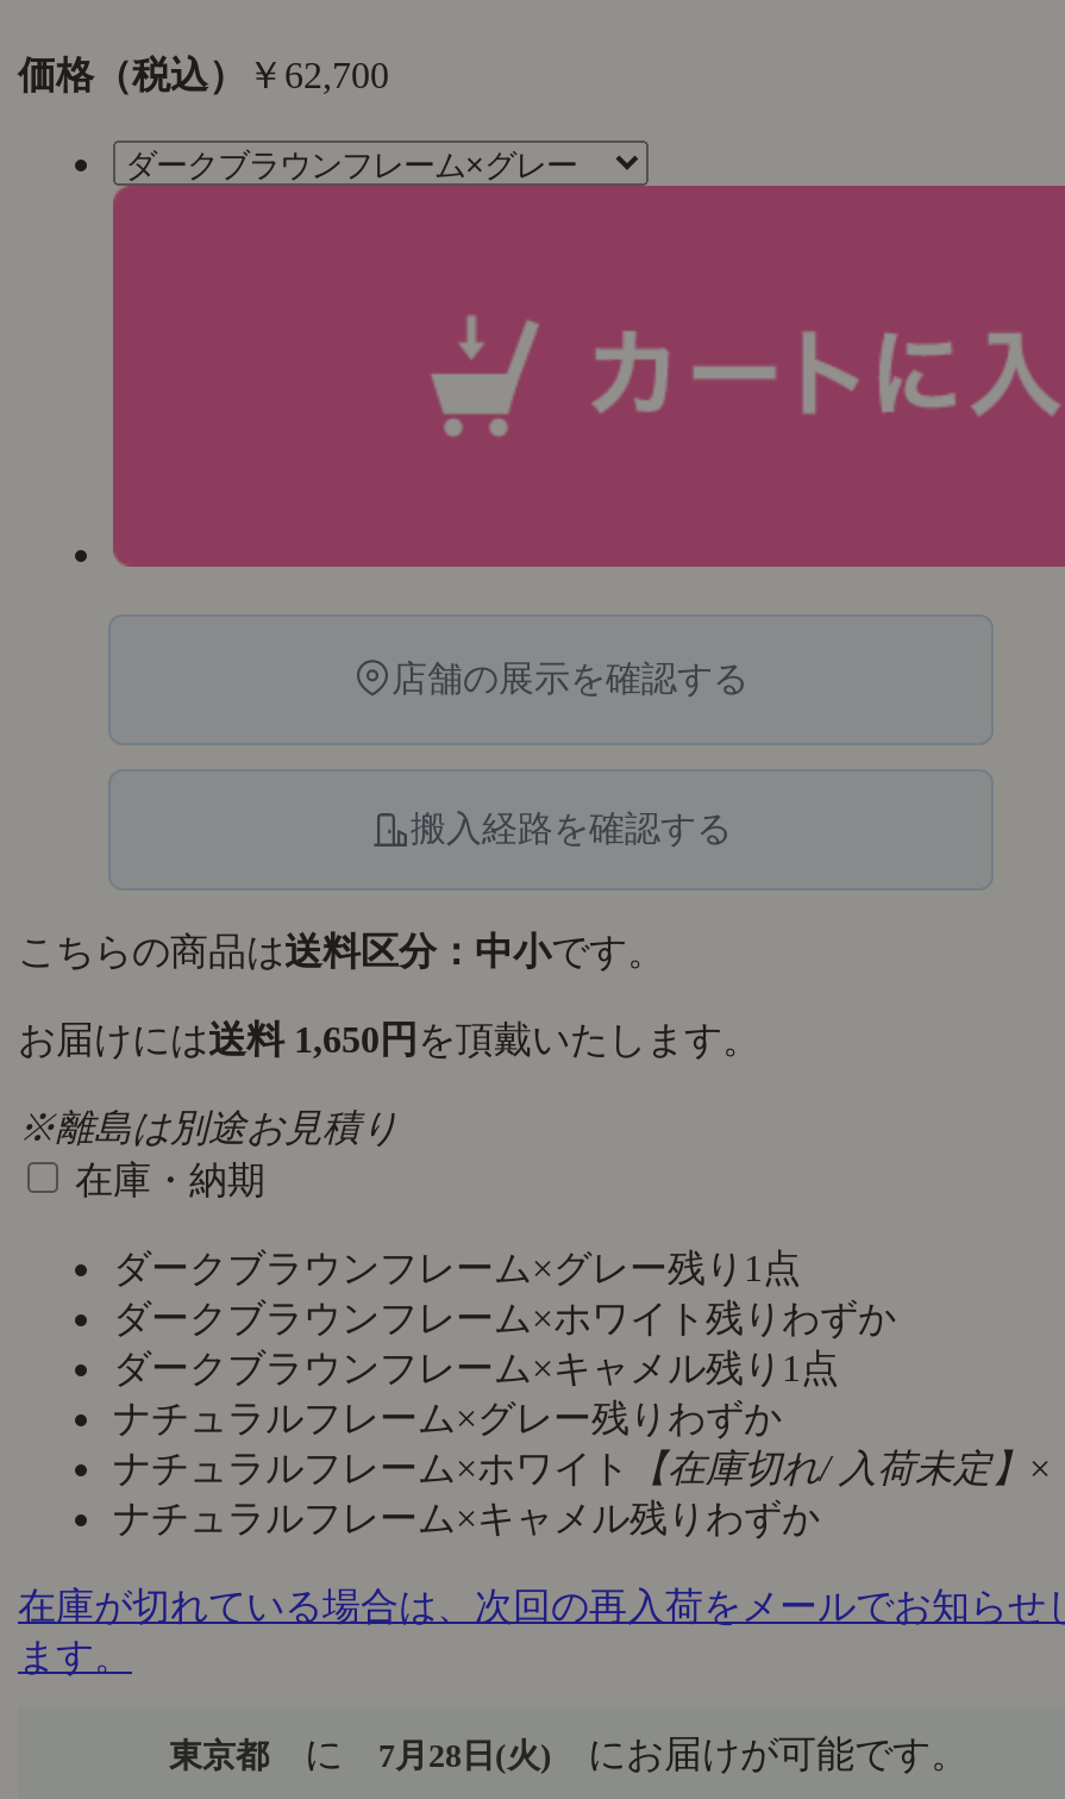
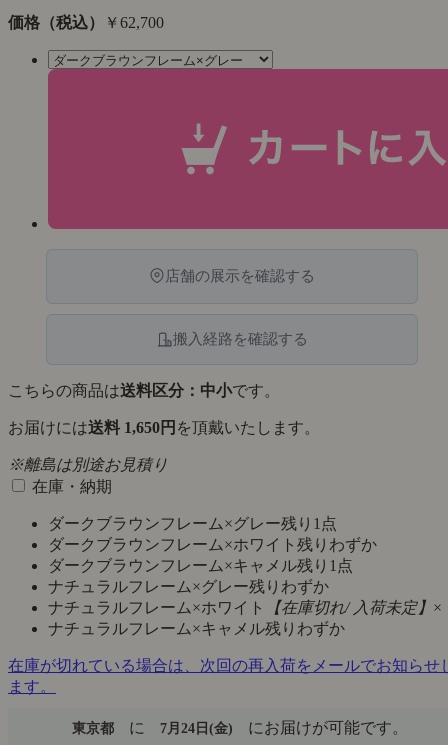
- 東京都 に 7月28日(火) にお届けが可能です。
+ 東京都 に 7月24日(金) にお届けが可能です。
